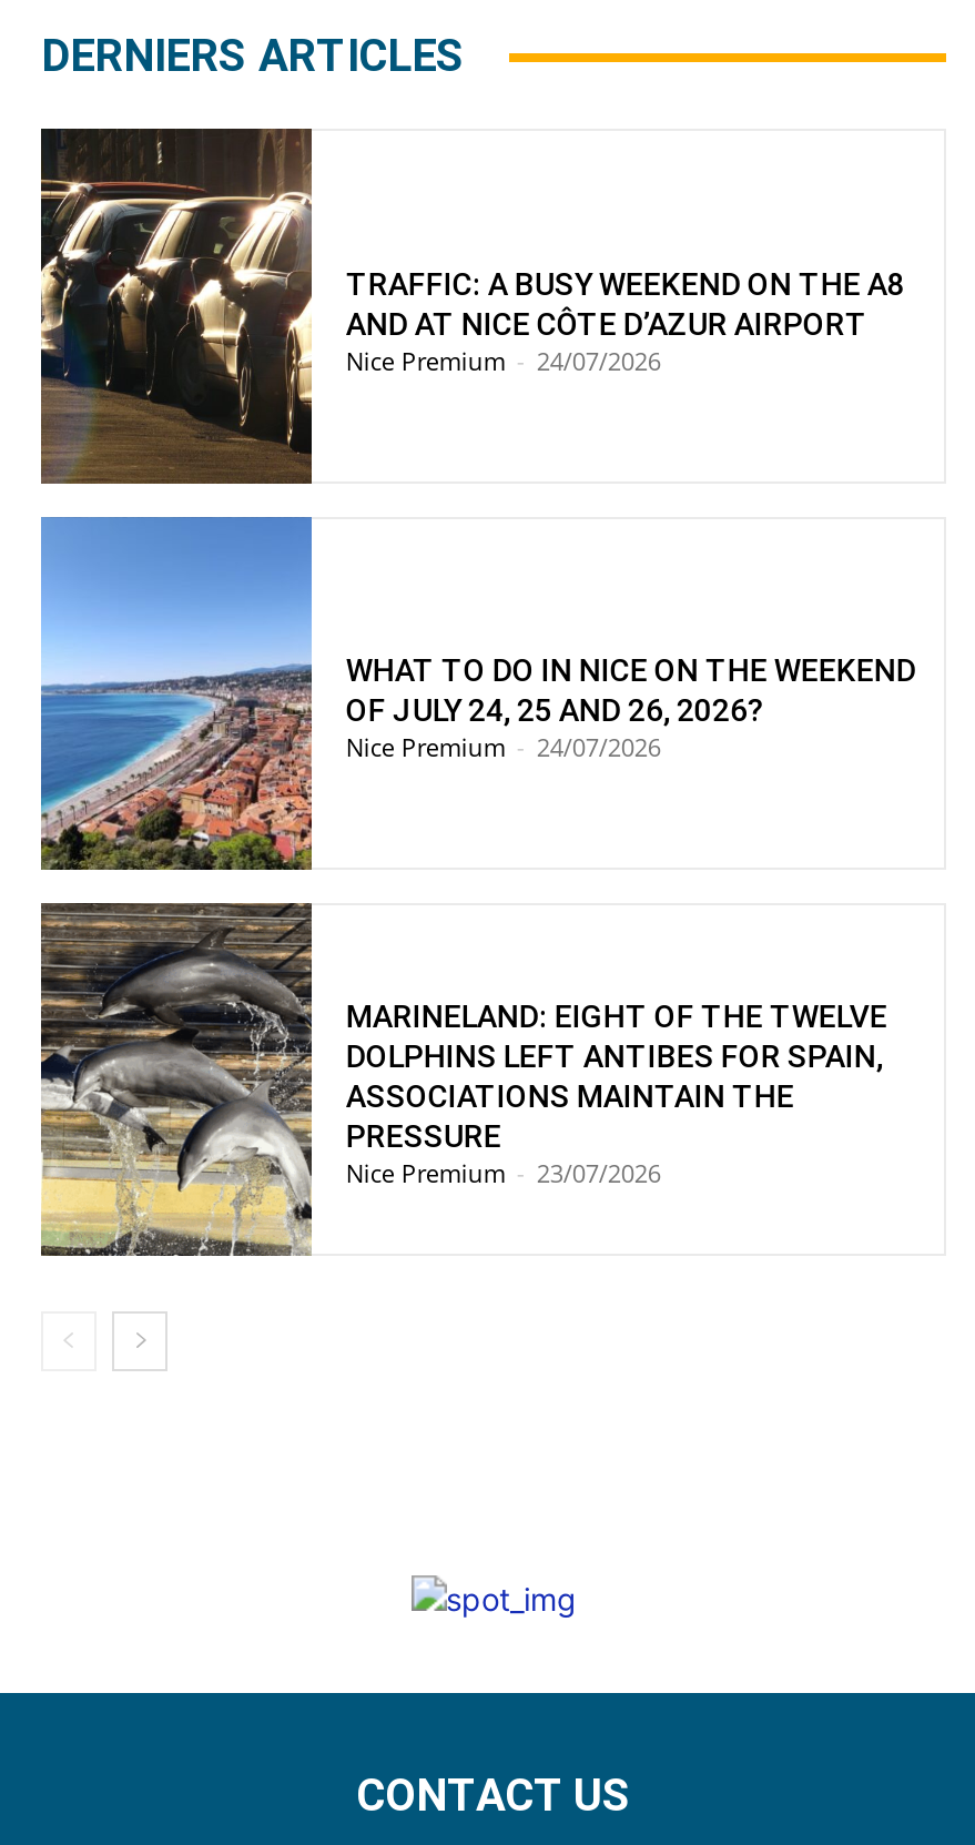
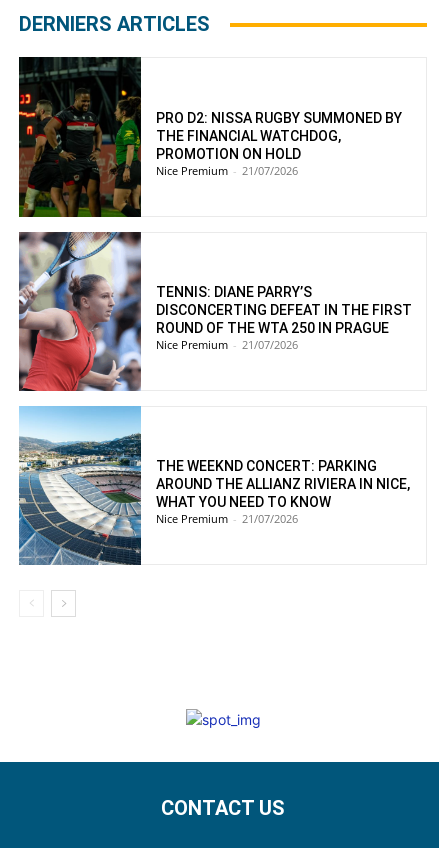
- [image]
- TRAFFIC: A BUSY WEEKEND ON THE A8
- AND AT NICE CÔTE D’AZUR AIRPORT
- Nice Premium - 24/07/2026
+ [image]
+ PRO D2: NISSA RUGBY SUMMONED BY
+ THE FINANCIAL WATCHDOG,
+ PROMOTION ON HOLD
+ Nice Premium - 21/07/2026

- [image]
- WHAT TO DO IN NICE ON THE WEEKEND
- OF JULY 24, 25 AND 26, 2026?
- Nice Premium - 24/07/2026
+ [image]
+ TENNIS: DIANE PARRY’S
+ DISCONCERTING DEFEAT IN THE FIRST
+ ROUND OF THE WTA 250 IN PRAGUE
+ Nice Premium - 21/07/2026

- [image]
- MARINELAND: EIGHT OF THE TWELVE
- DOLPHINS LEFT ANTIBES FOR SPAIN,
- ASSOCIATIONS MAINTAIN THE
- PRESSURE
- Nice Premium - 23/07/2026
+ [image]
+ THE WEEKND CONCERT: PARKING
+ AROUND THE ALLIANZ RIVIERA IN NICE,
+ WHAT YOU NEED TO KNOW
+ Nice Premium - 21/07/2026
